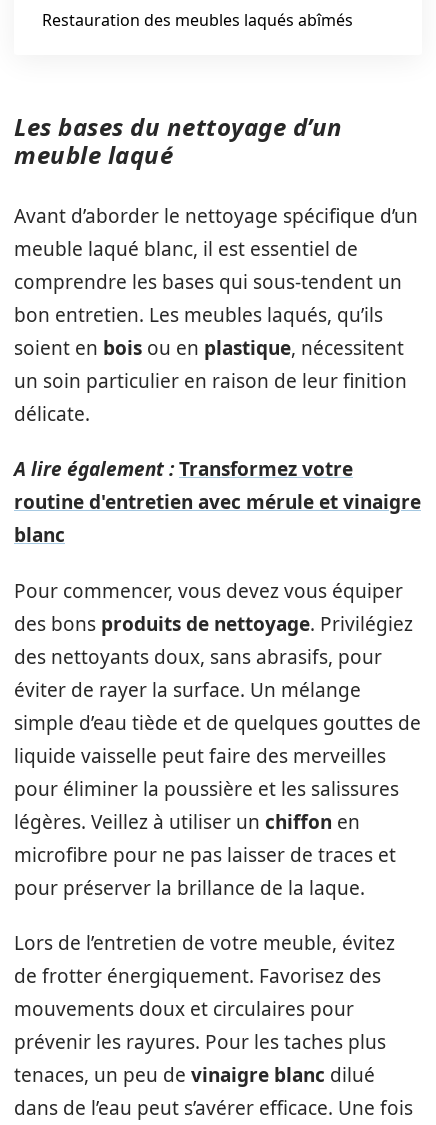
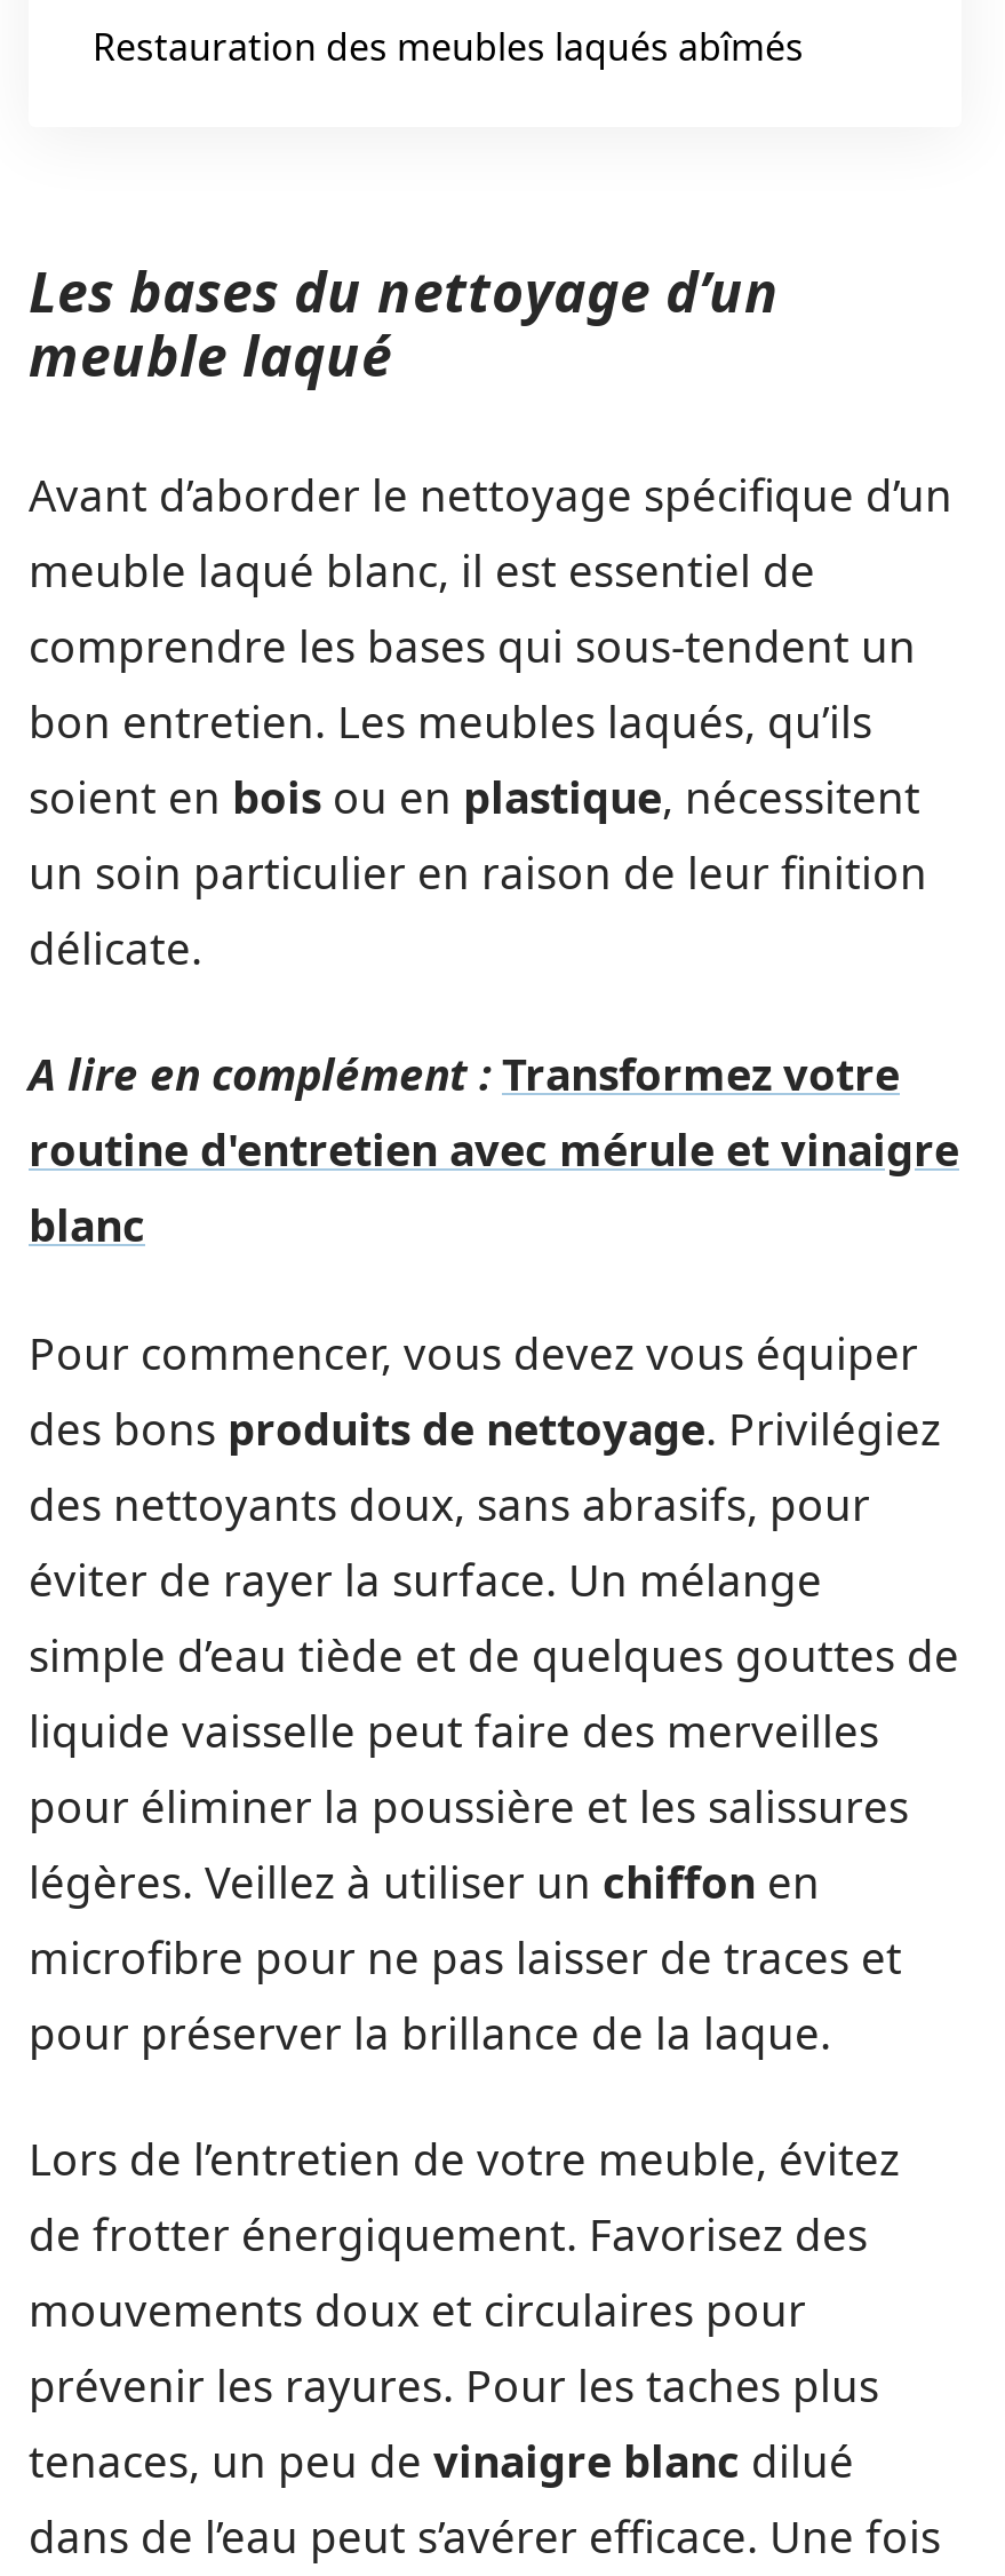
- A lire également : Transformez votre
+ A lire en complément : Transformez votre
